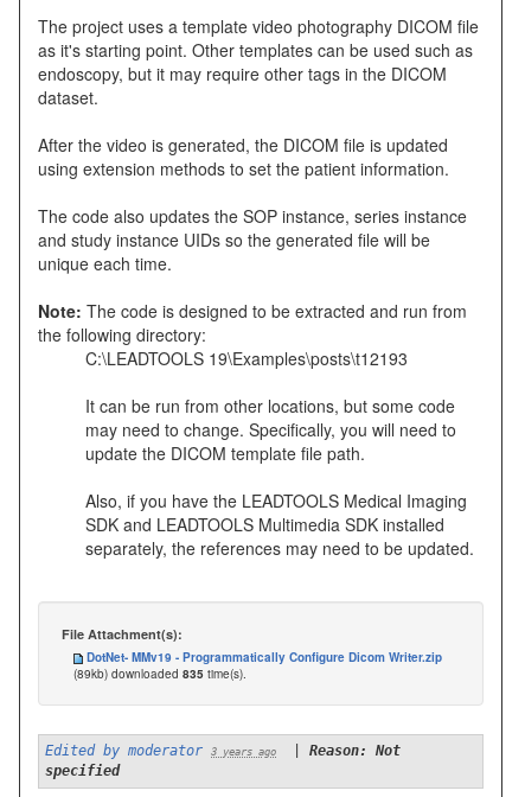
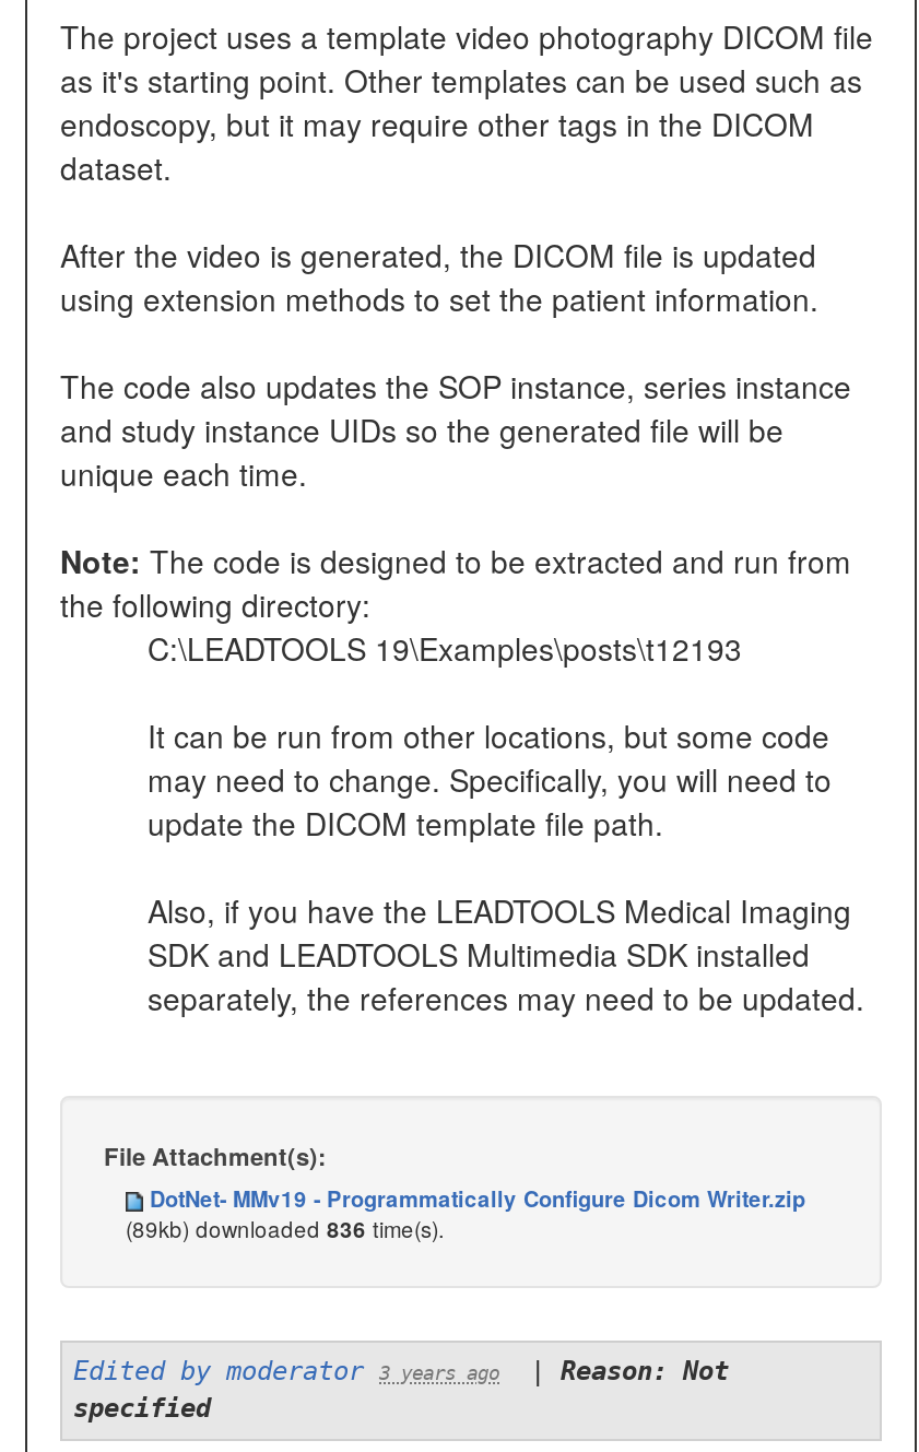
- (89kb) downloaded 835 time(s).
+ (89kb) downloaded 836 time(s).
